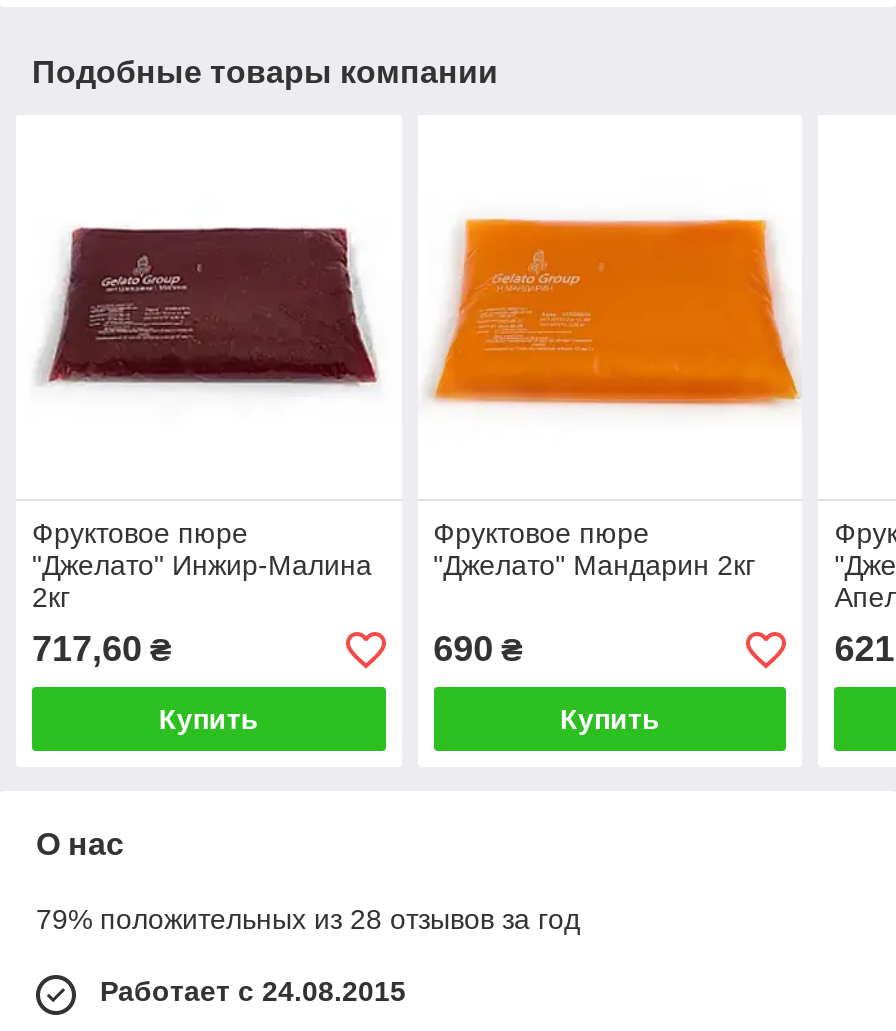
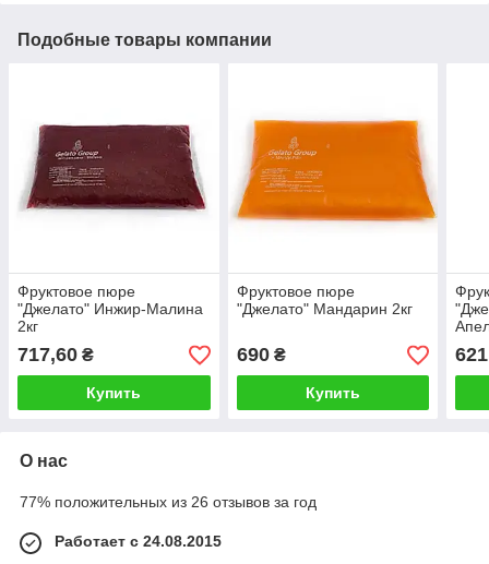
- 79% положительных из 28 отзывов за год
+ 77% положительных из 26 отзывов за год
